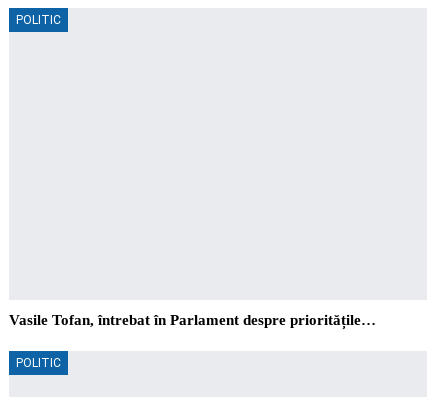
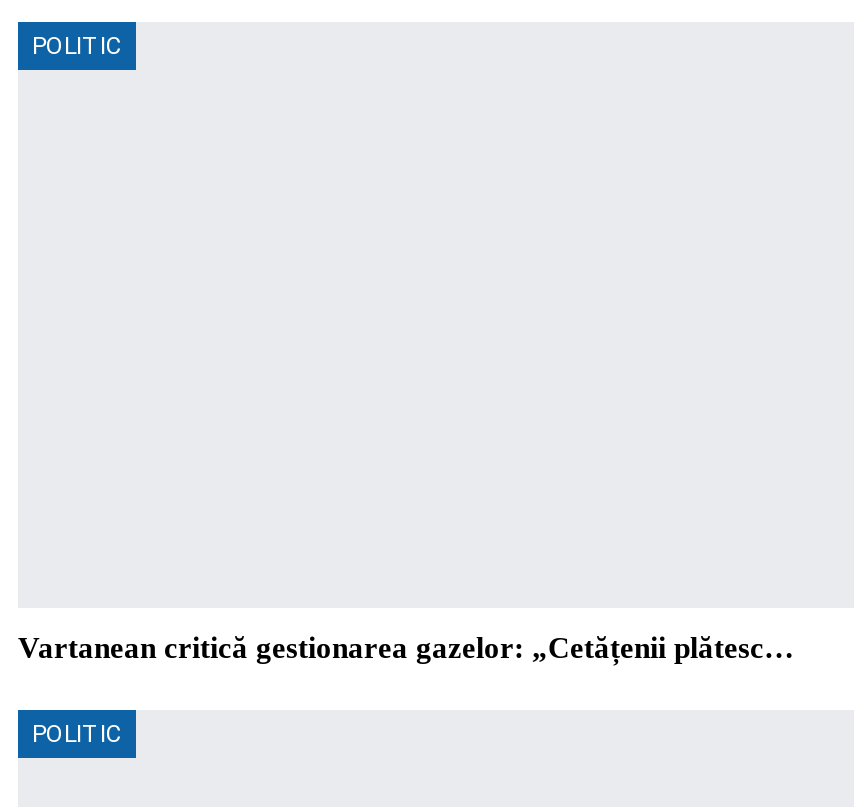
- Vasile Tofan, întrebat în Parlament despre prioritățile…
+ Vartanean critică gestionarea gazelor: „Cetățenii plătesc…
